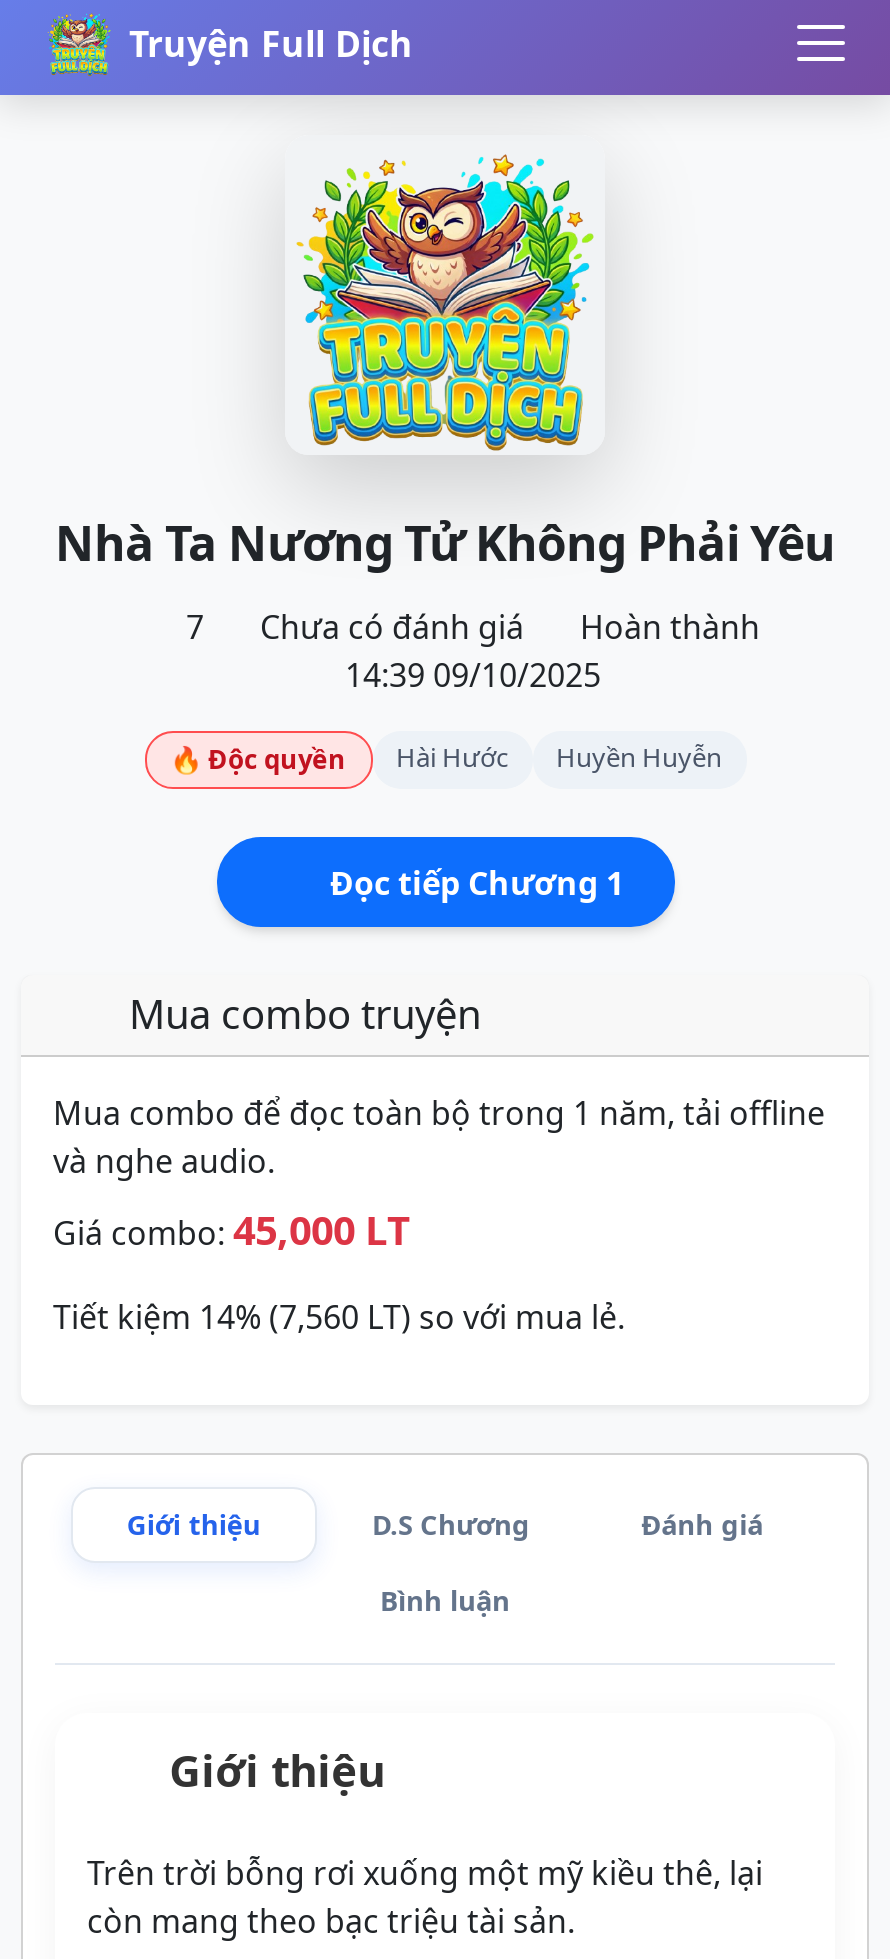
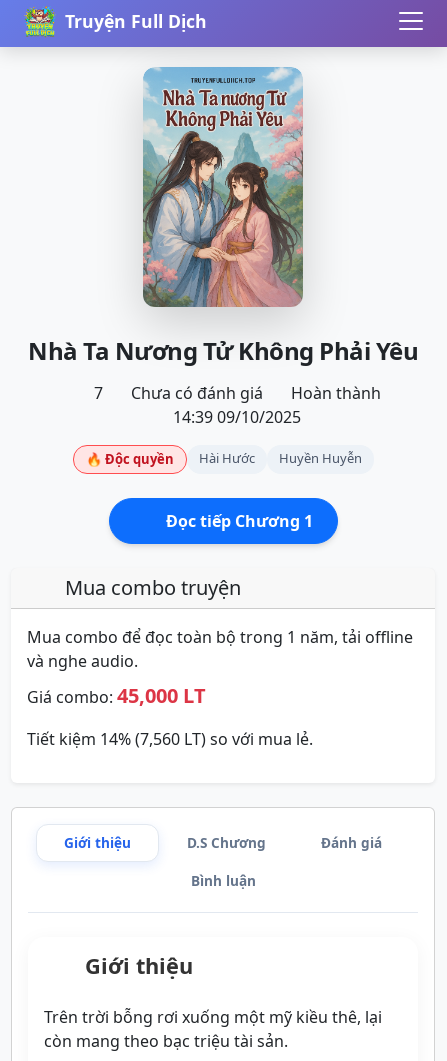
- [image]
+ [image]
